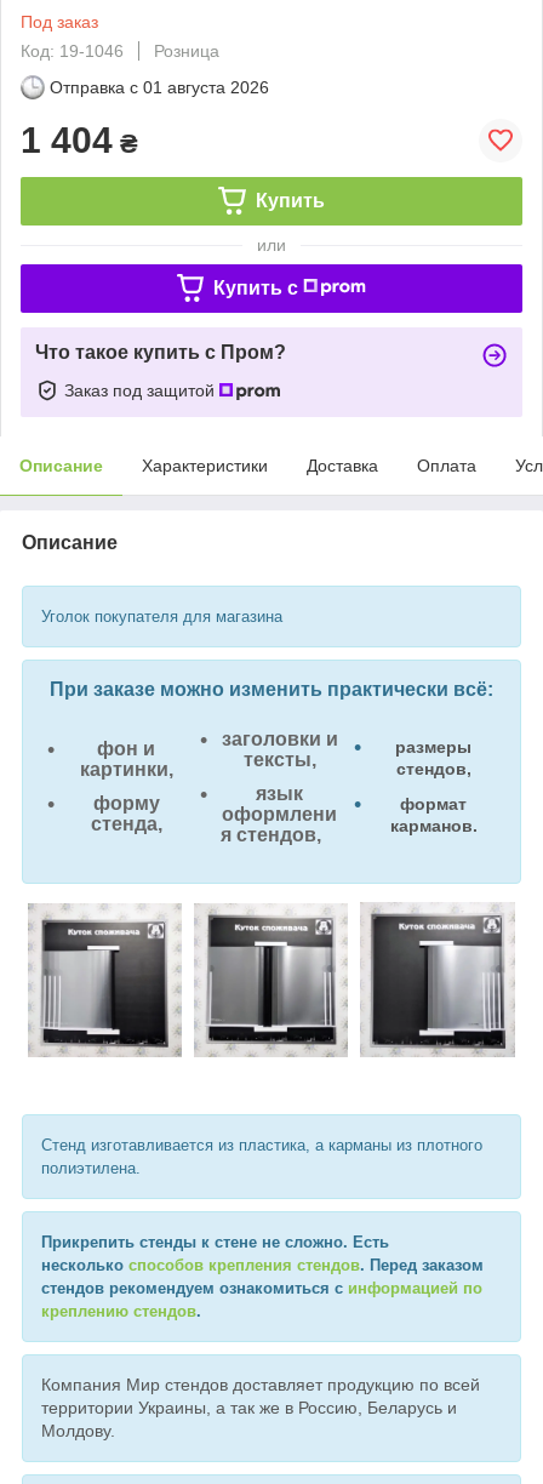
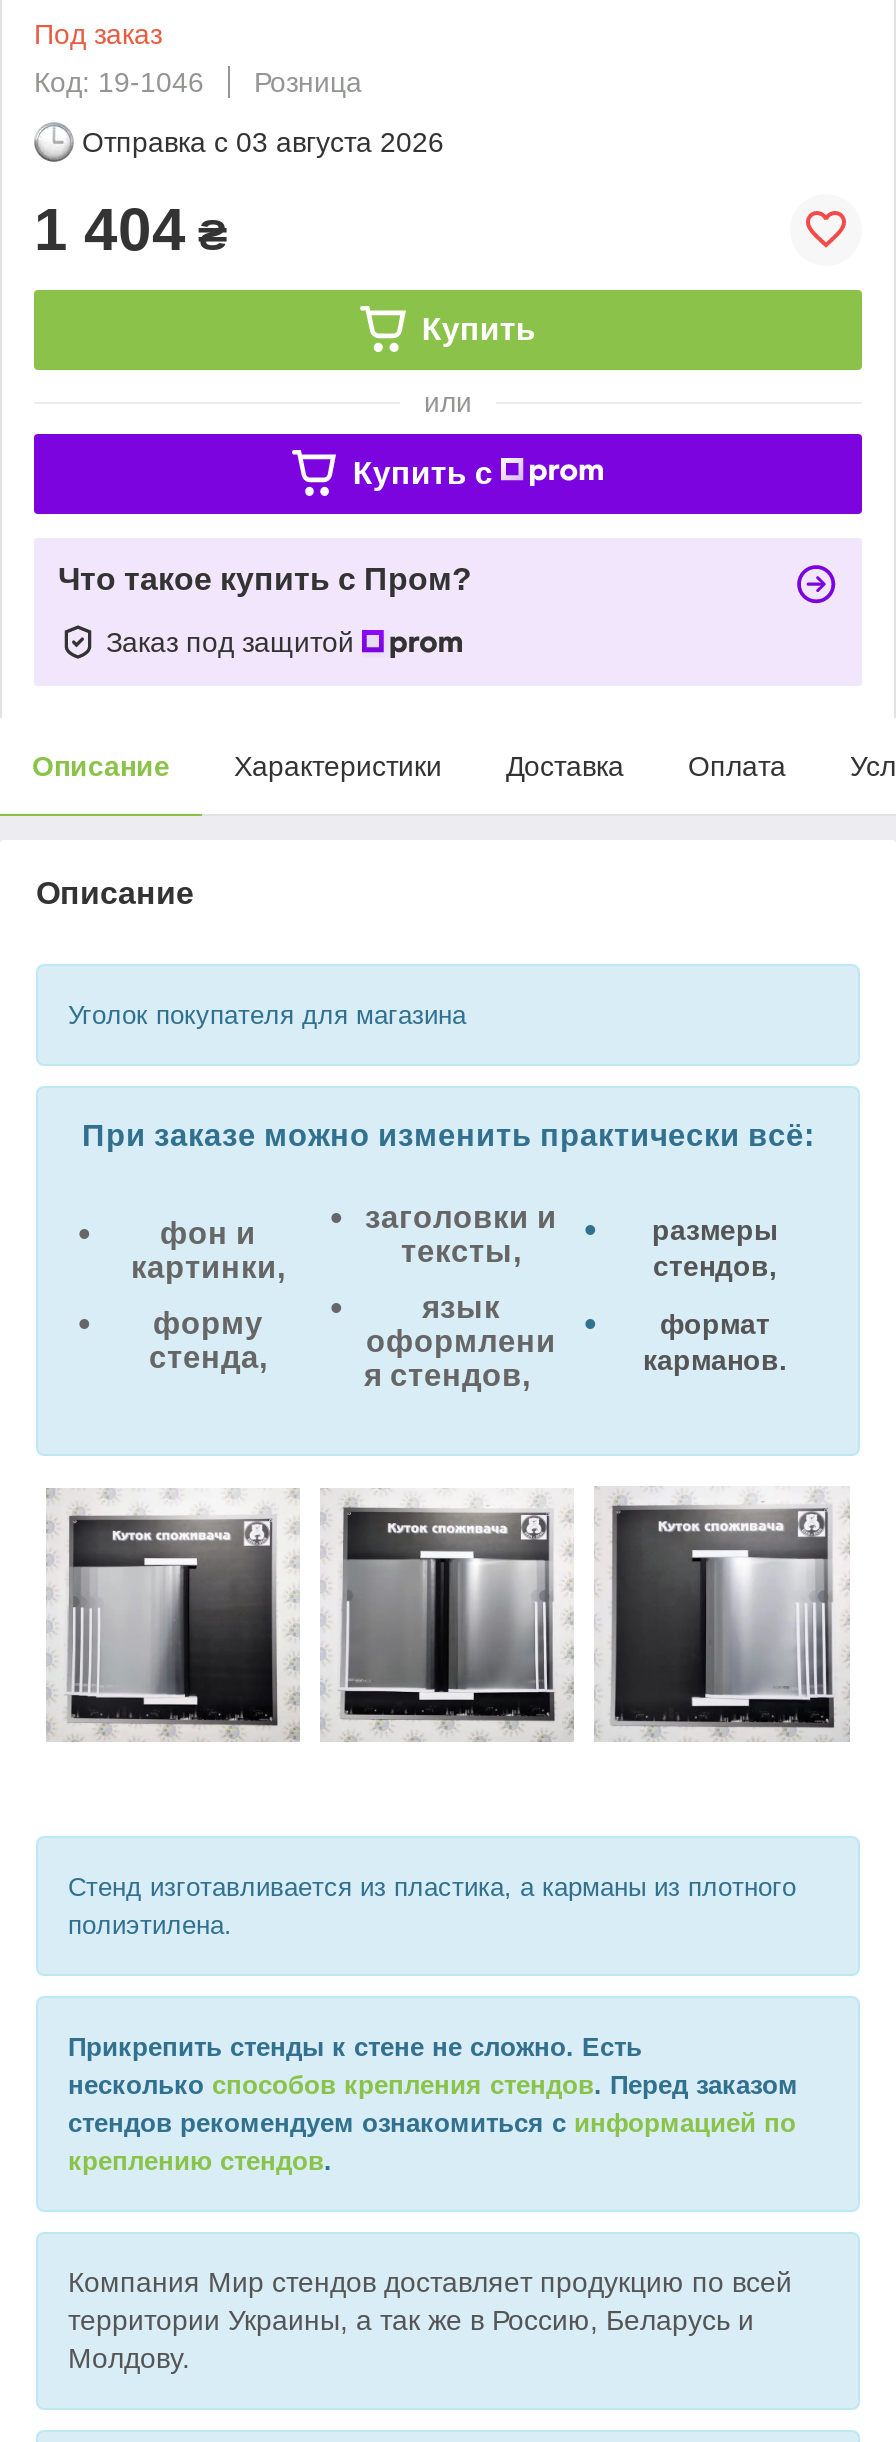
- Отправка с 01 августа 2026
+ Отправка с 03 августа 2026
